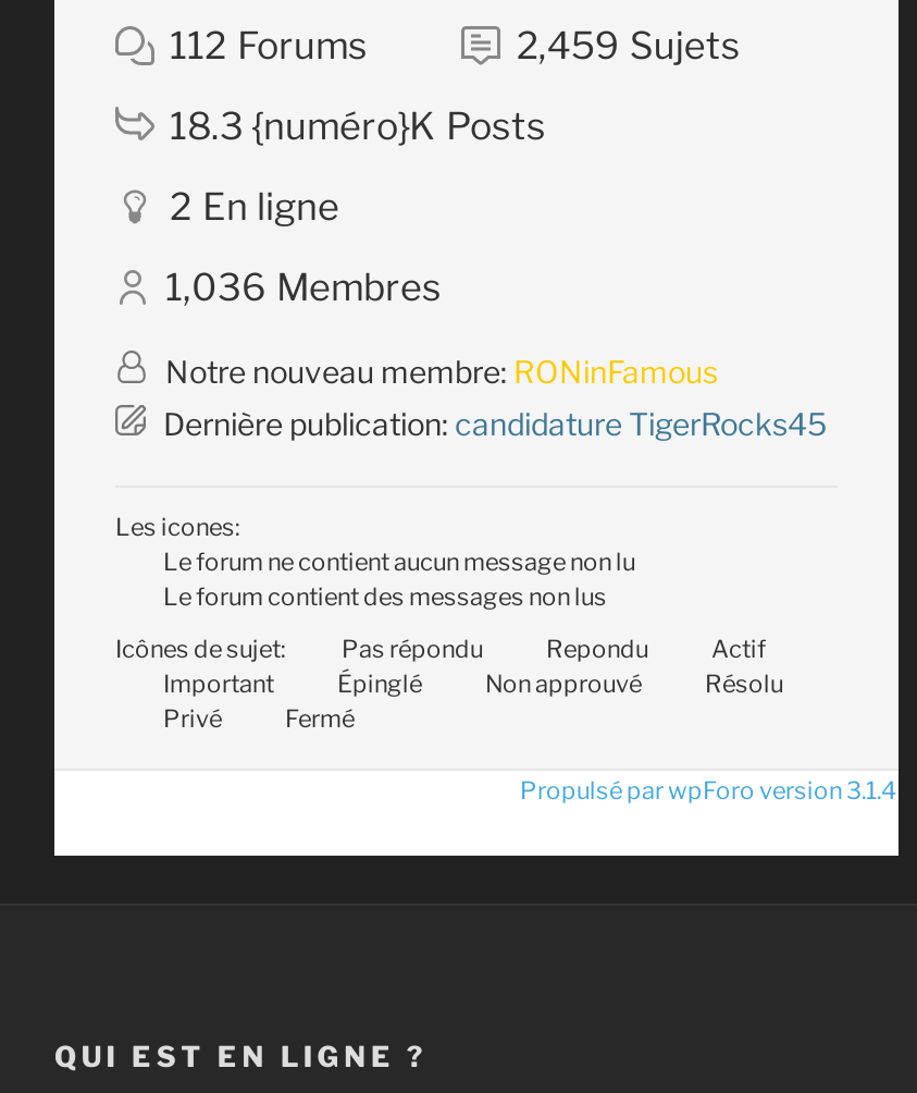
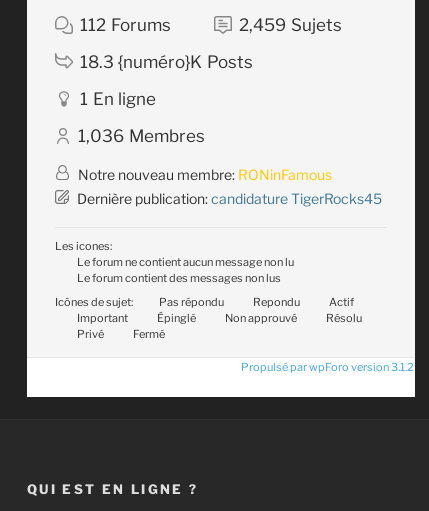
- 2 En ligne
+ 1 En ligne

- Propulsé par wpForo version 3.1.4
+ Propulsé par wpForo version 3.1.2
